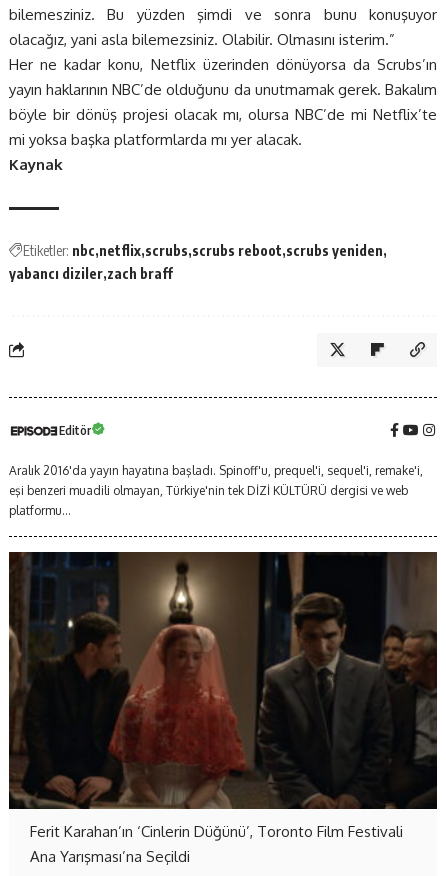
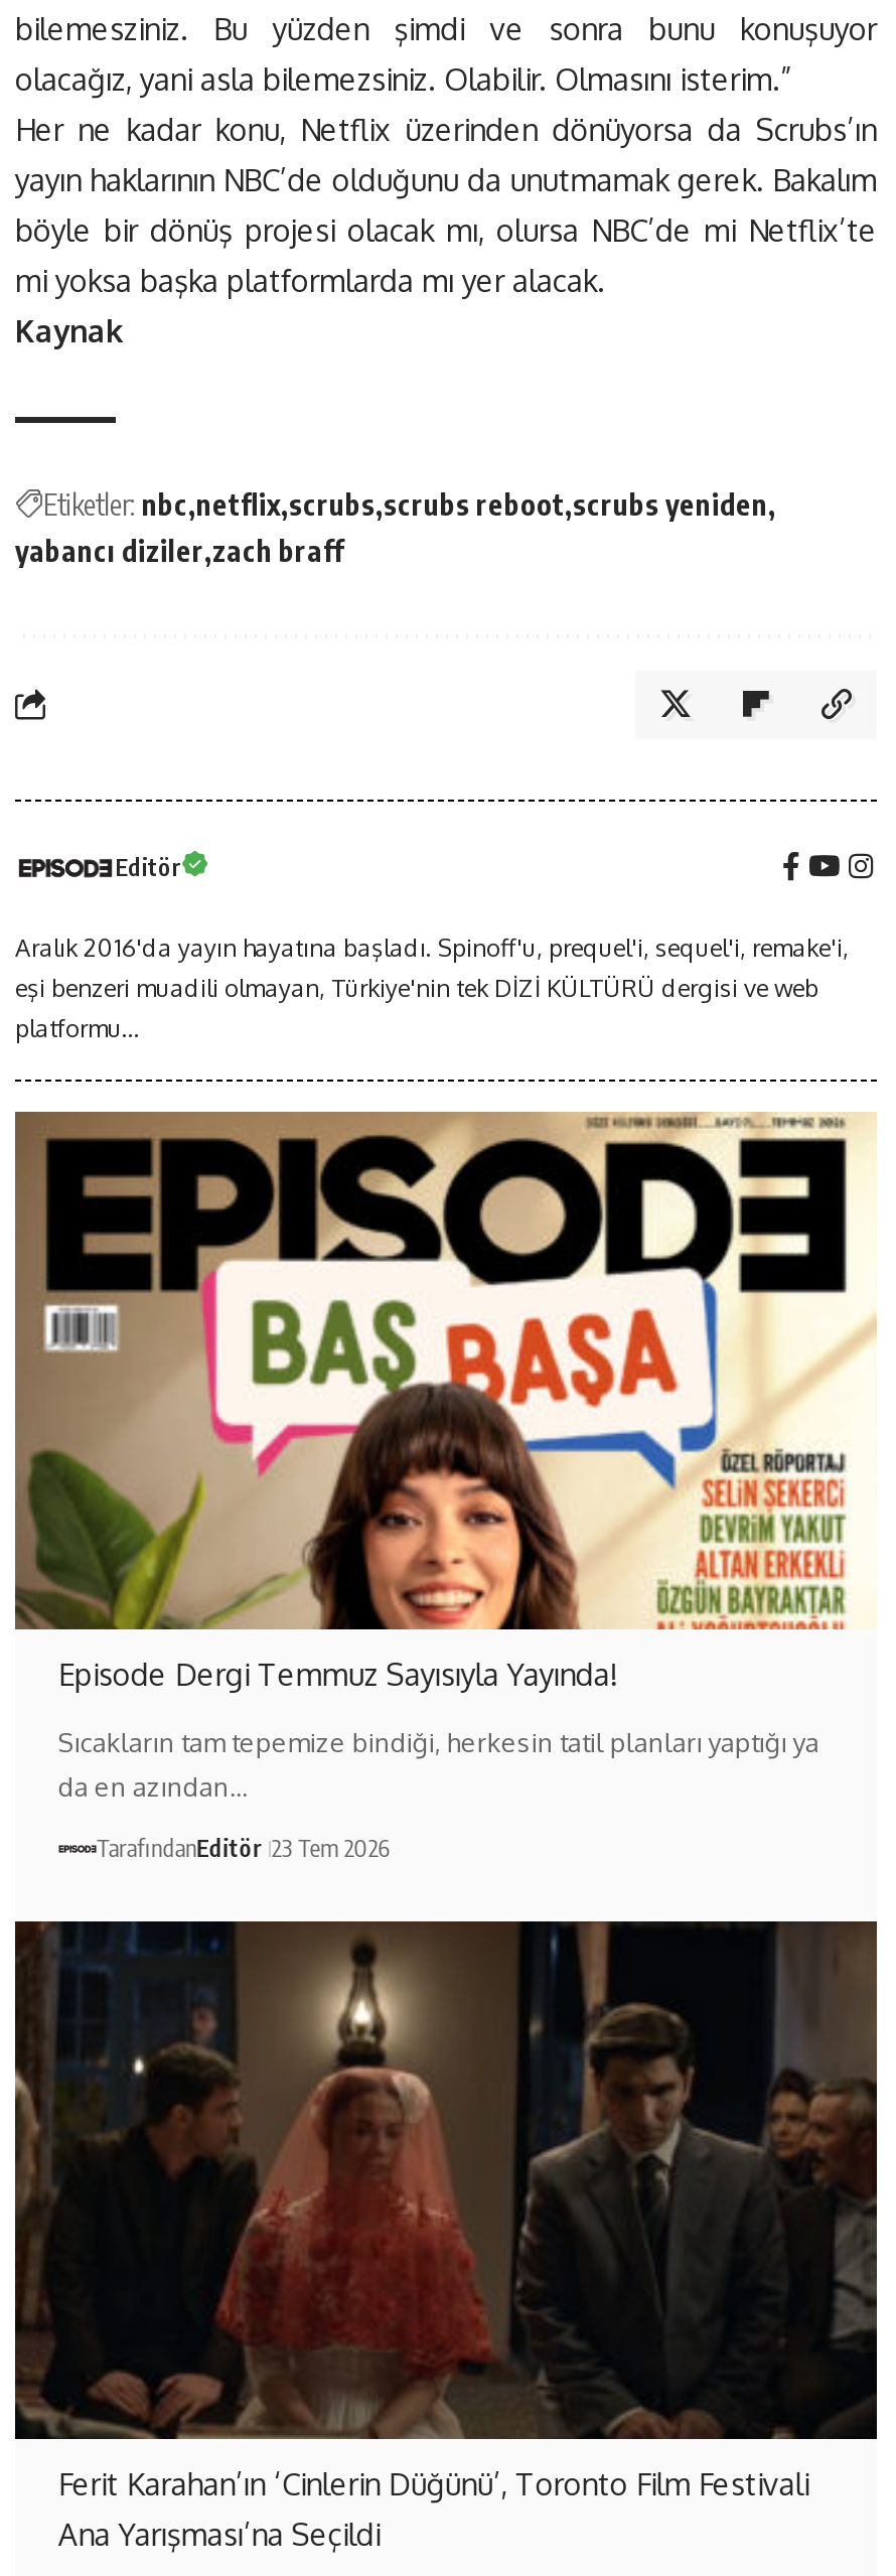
+ [image]
+ Episode Dergi Temmuz Sayısıyla Yayında!
+ Sıcakların tam tepemize bindiği, herkesin tatil planları yaptığı ya
+ da en azından…
+ TarafındanEditör 23 Tem 2026
